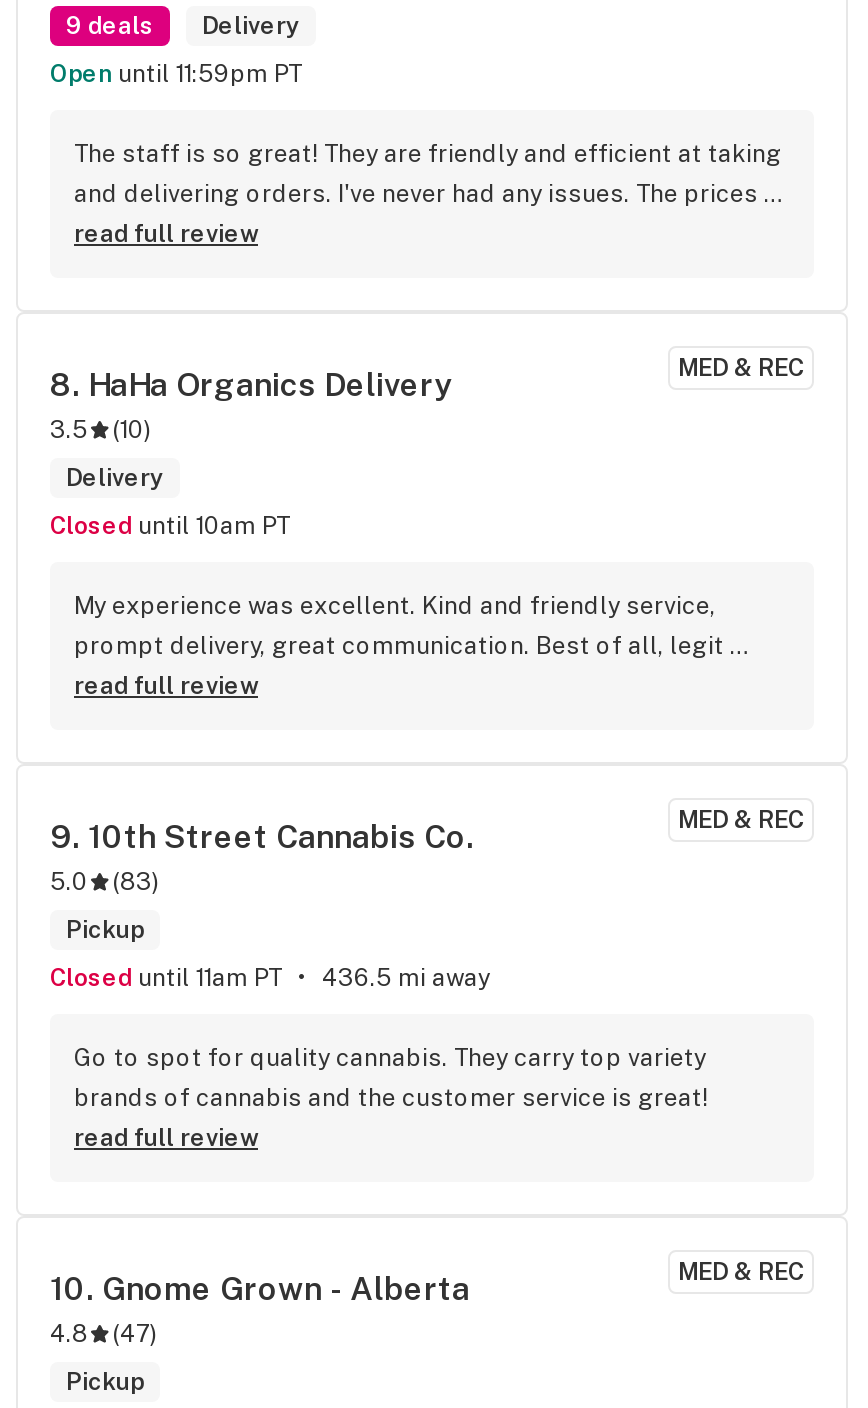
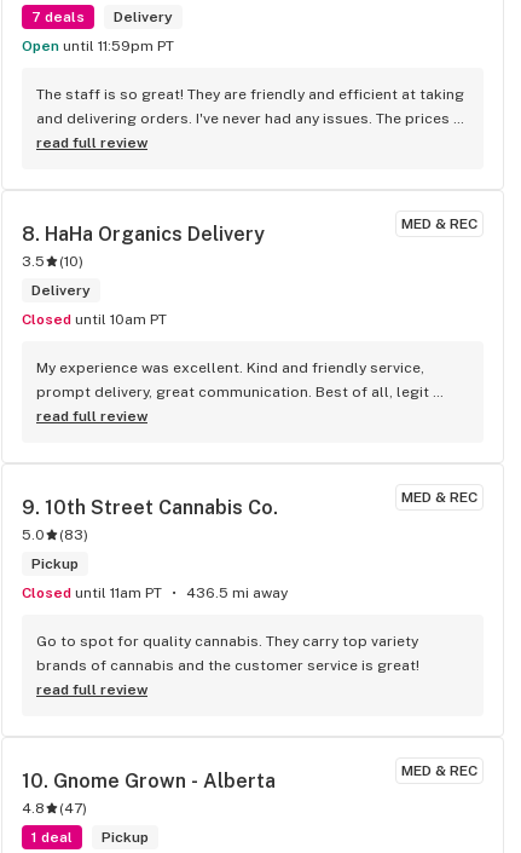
- 9 deals Delivery
+ 7 deals Delivery

+ 1 deal
